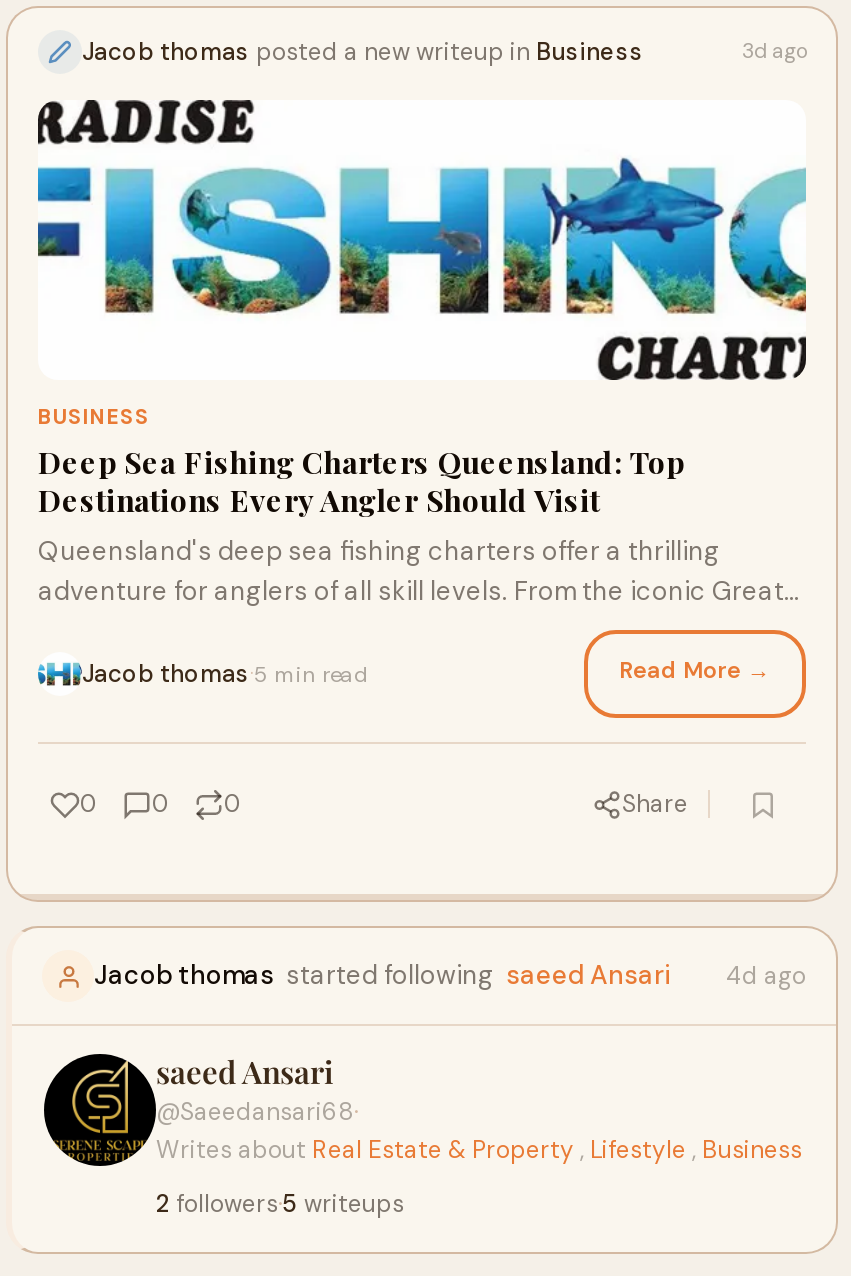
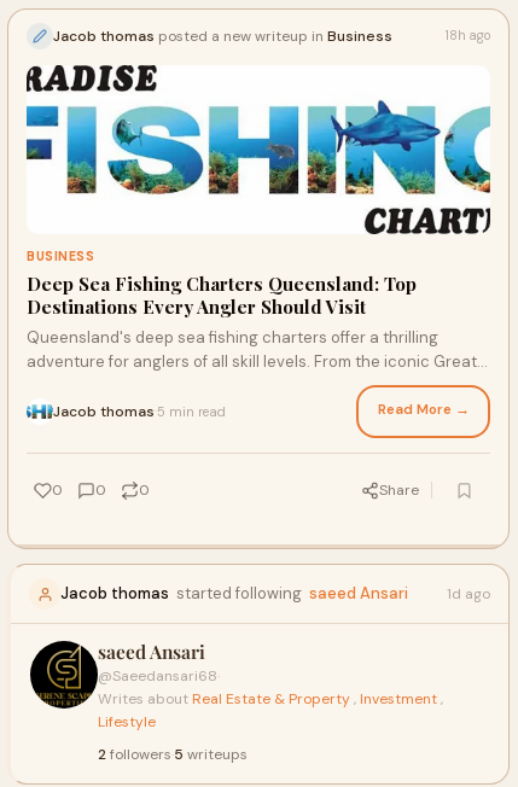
- 3d ago
+ 18h ago

- Jacob thomas started following saeed Ansari 4d ago
+ Jacob thomas started following saeed Ansari 1d ago

- Writes about Real Estate & Property, Lifestyle, Business
+ Writes about Real Estate & Property, Investment,
+ Lifestyle
